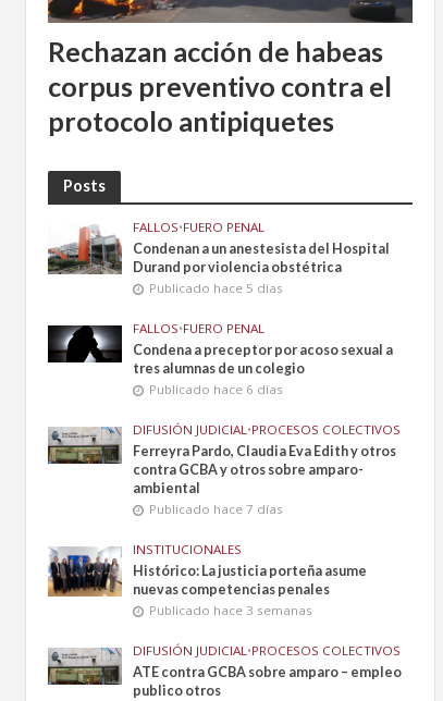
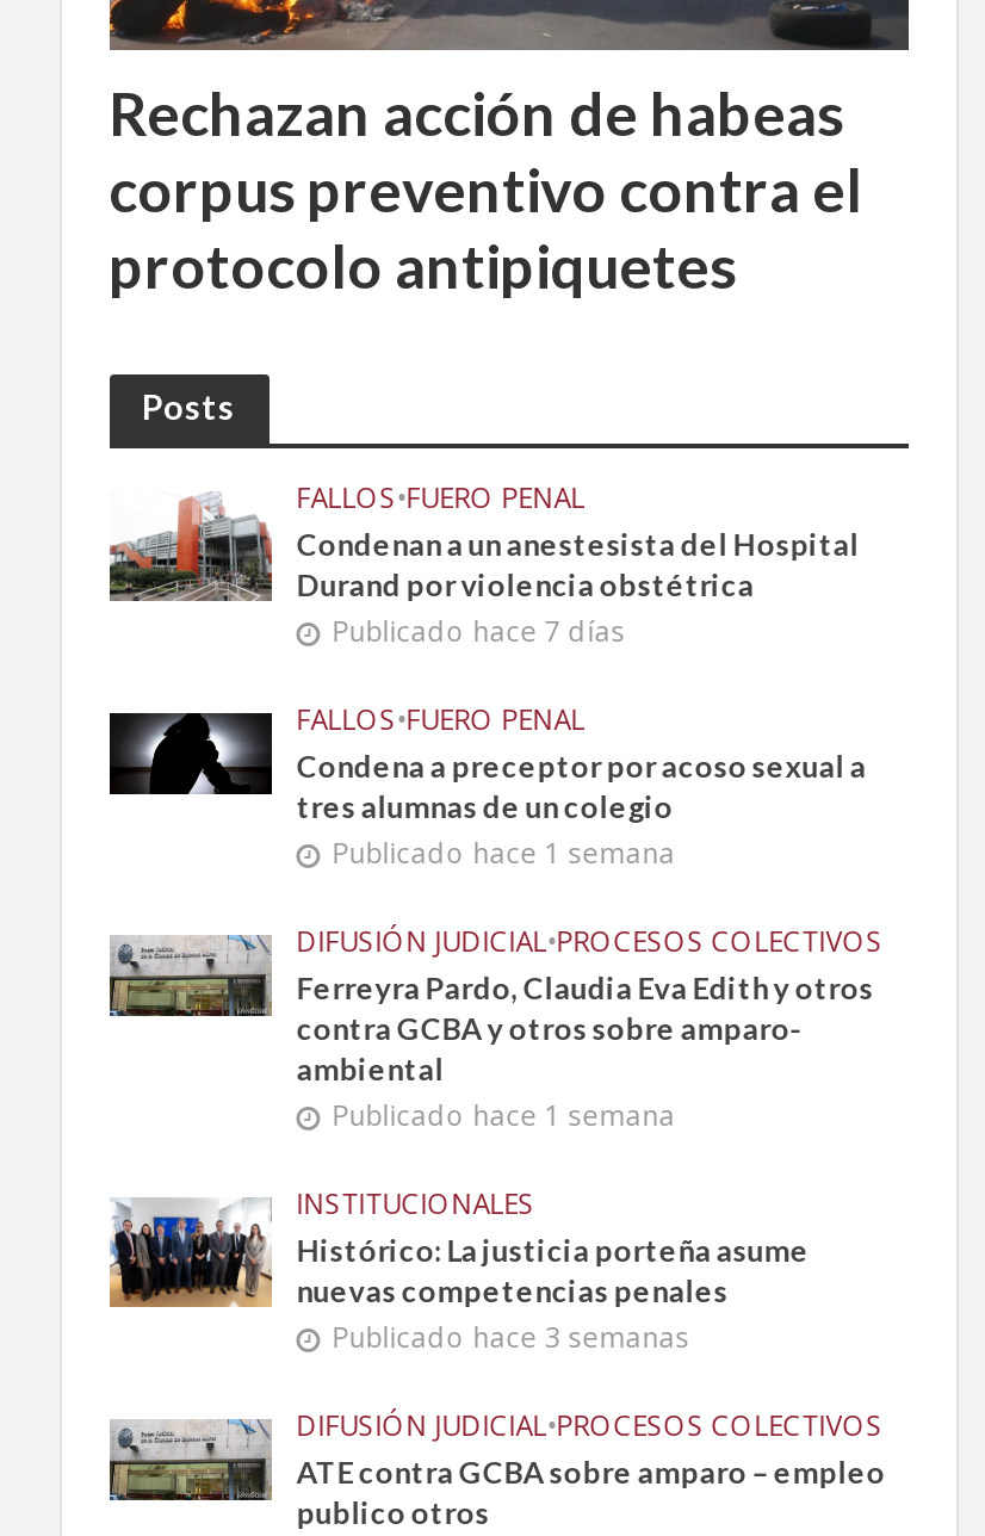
- Publicado hace 5 días

- Publicado hace 6 días
+ Publicado hace 1 semana

moved up: Publicado hace 7 días

+ Publicado hace 1 semana
